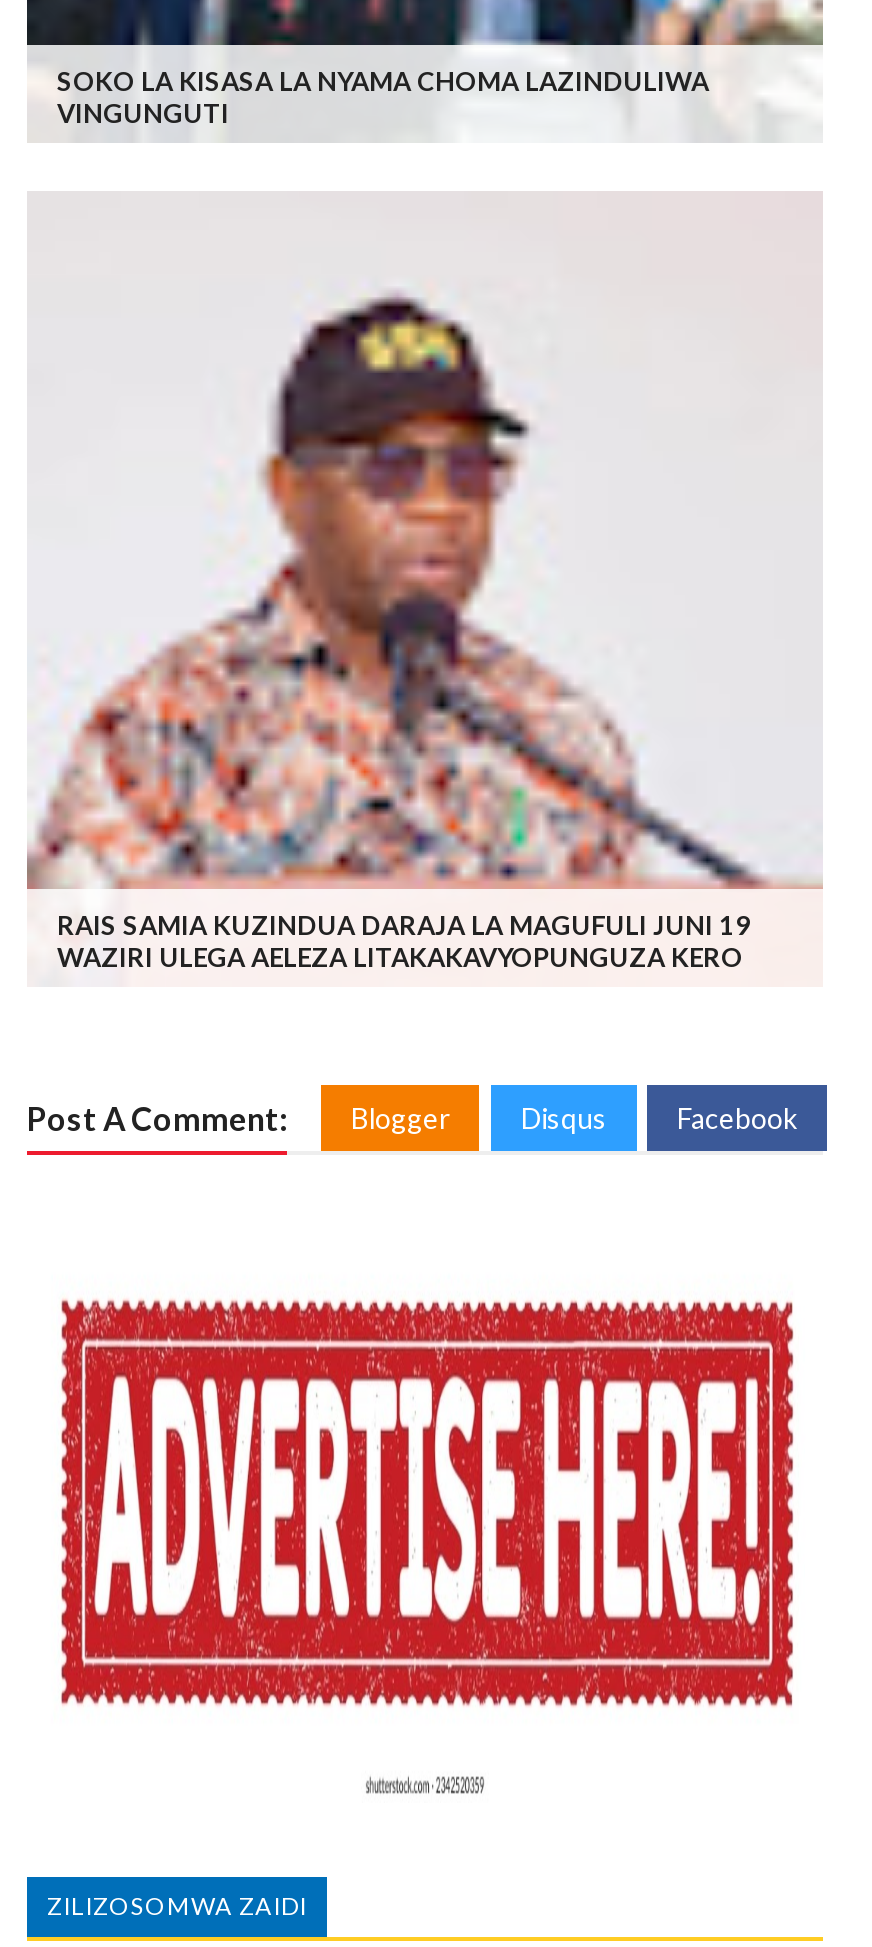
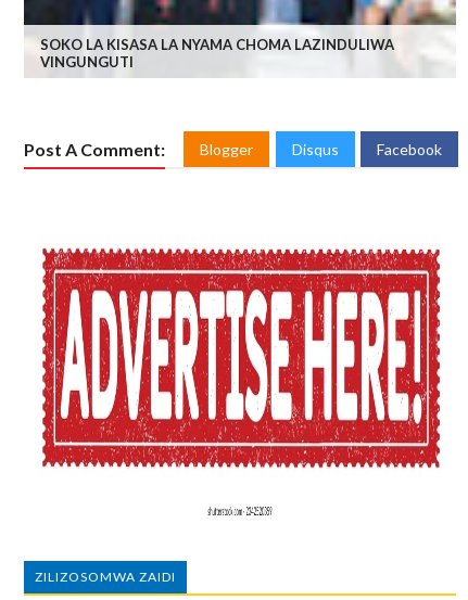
- [image]
- RAIS SAMIA KUZINDUA DARAJA LA MAGUFULI JUNI 19
- WAZIRI ULEGA AELEZA LITAKAKAVYOPUNGUZA KERO
